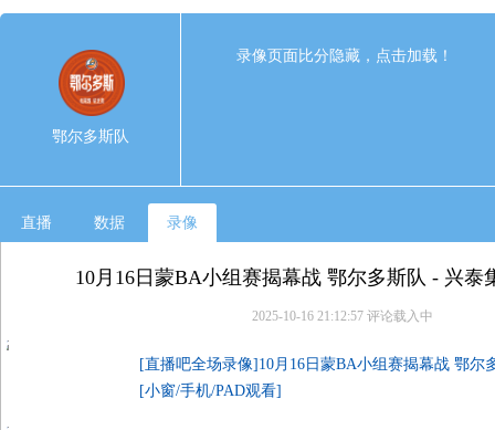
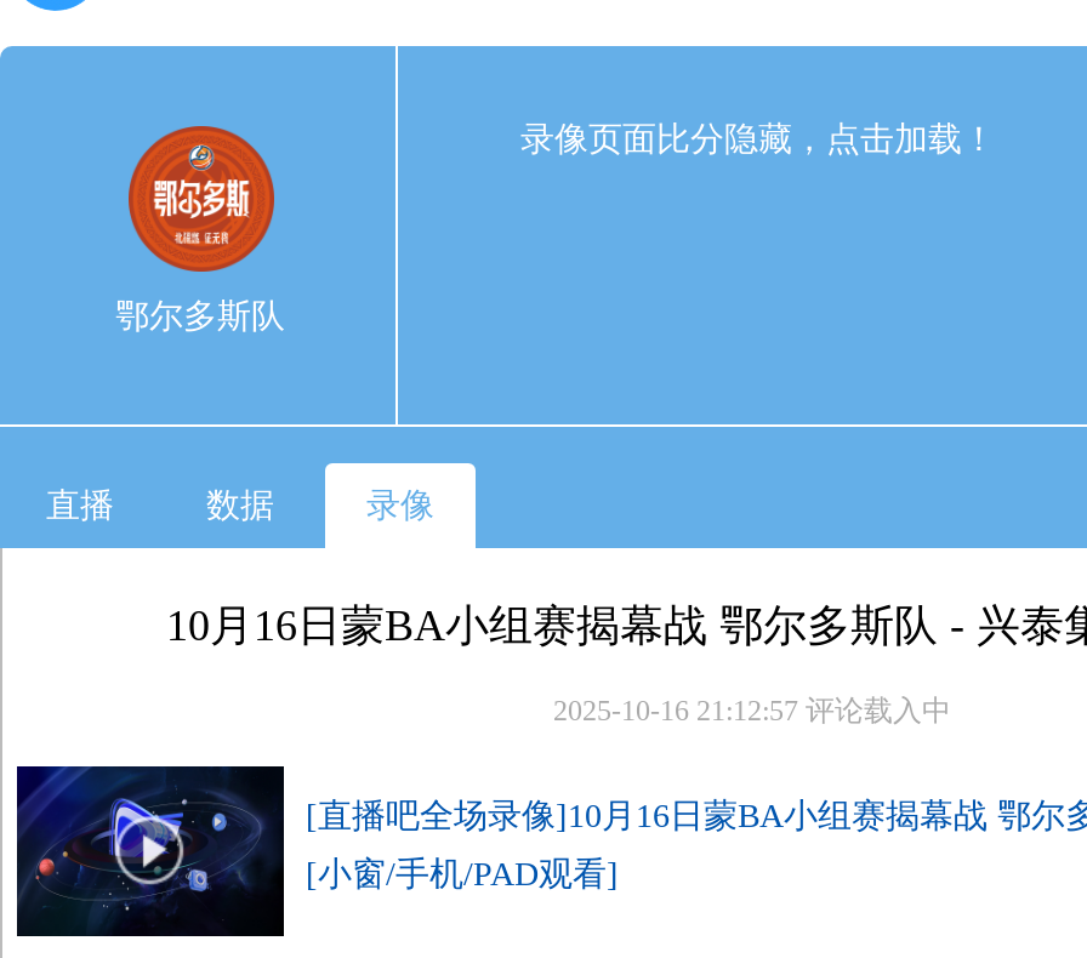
+ [image]
